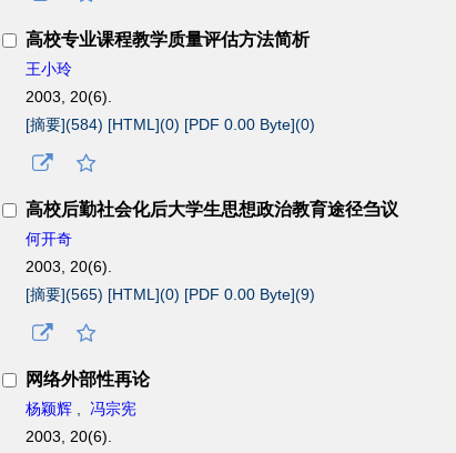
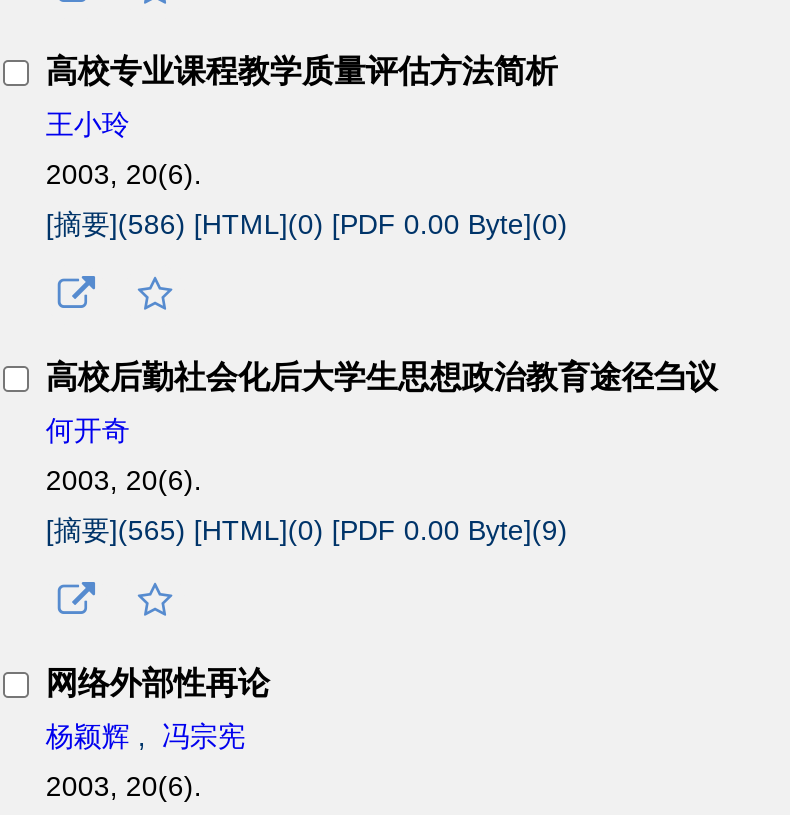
- [摘要](584) [HTML](0) [PDF 0.00 Byte](0)
+ [摘要](586) [HTML](0) [PDF 0.00 Byte](0)
